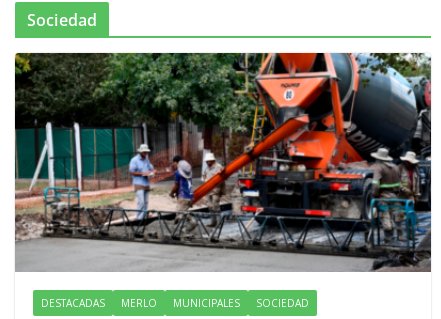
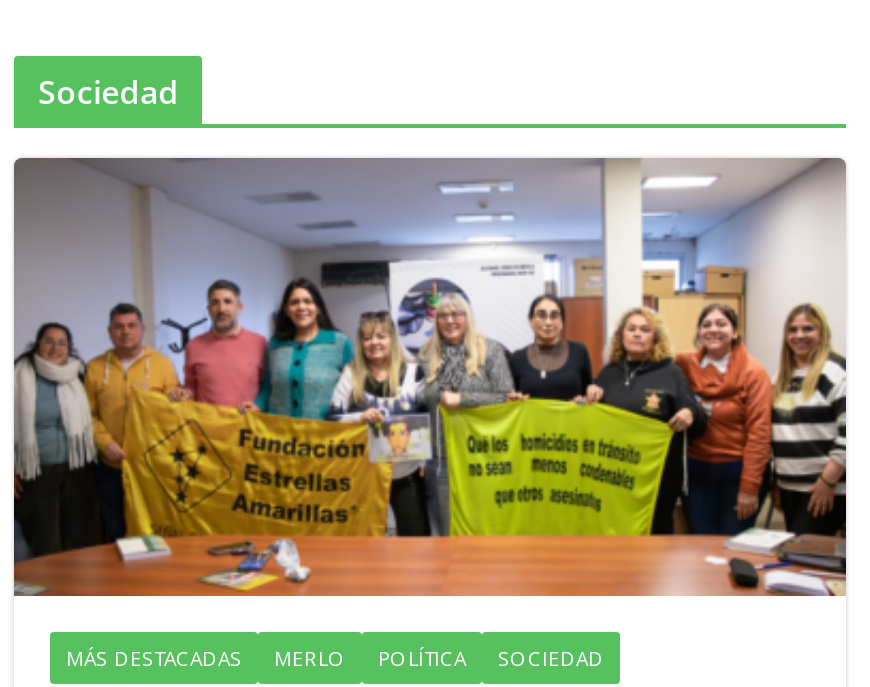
- [image]
- DESTACADAS
+ [image]
+ MÁS DESTACADAS

- MUNICIPALES
+ POLÍTICA
